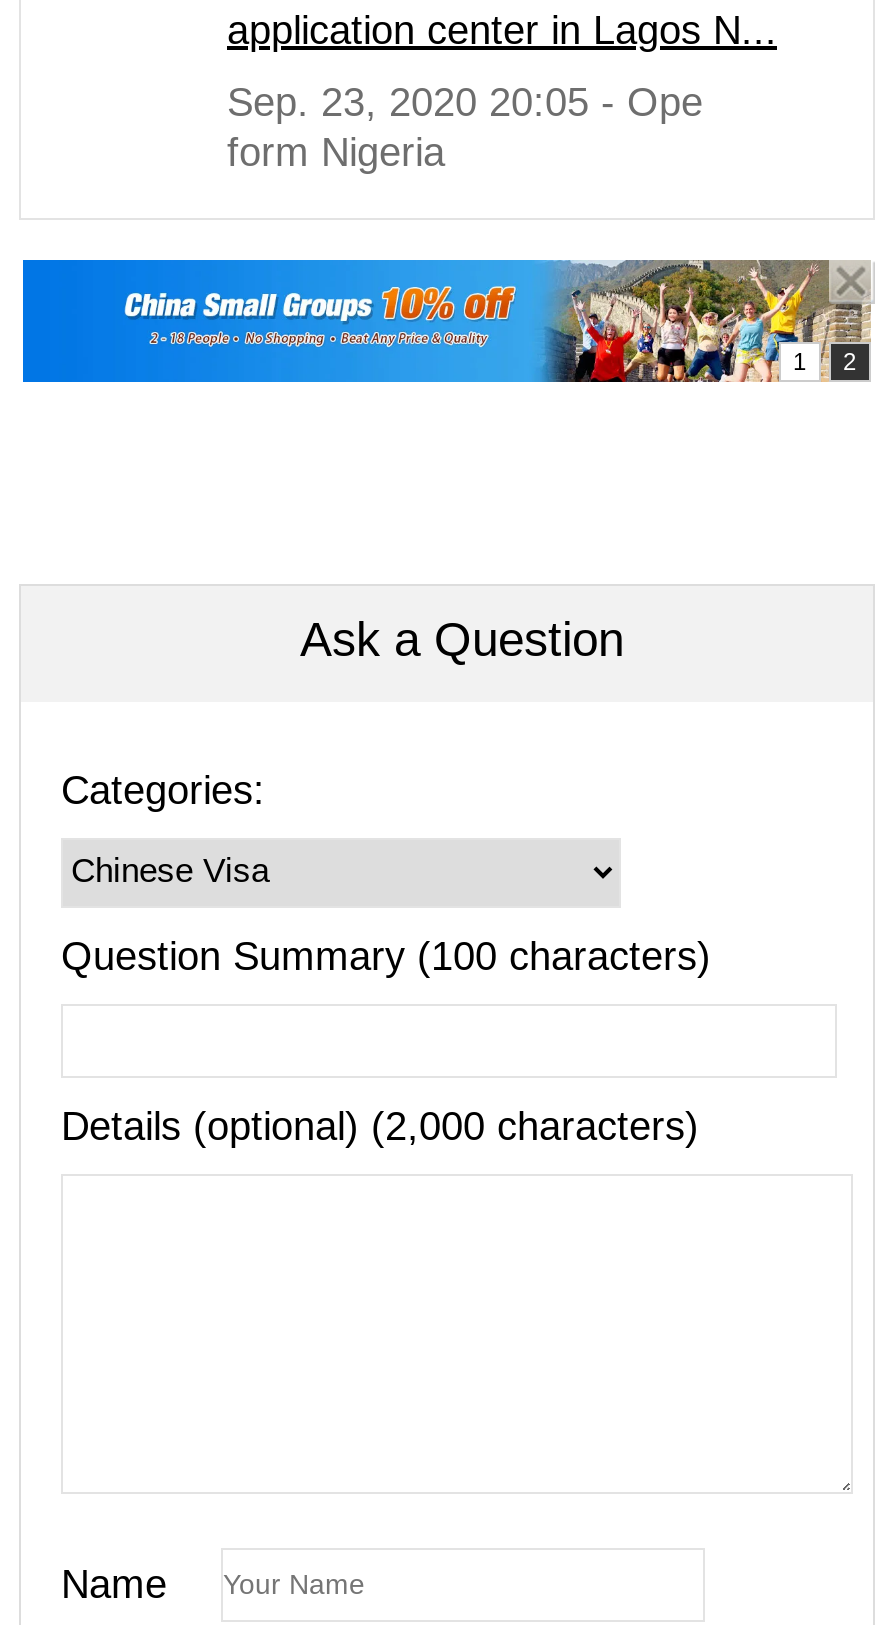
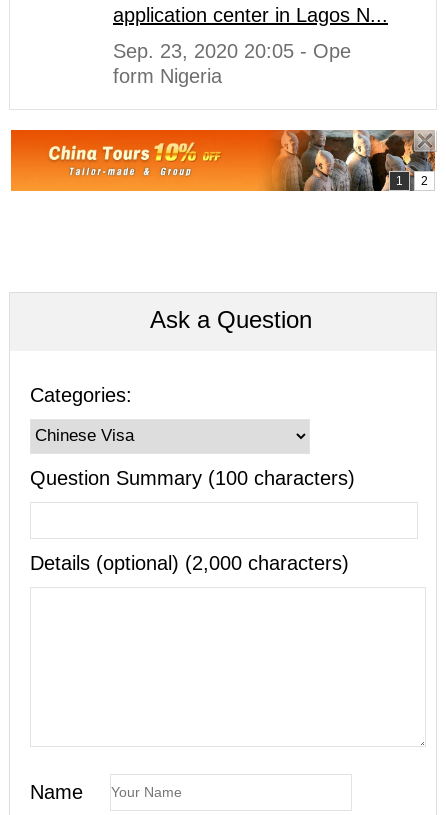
- [image]
+ [image]
